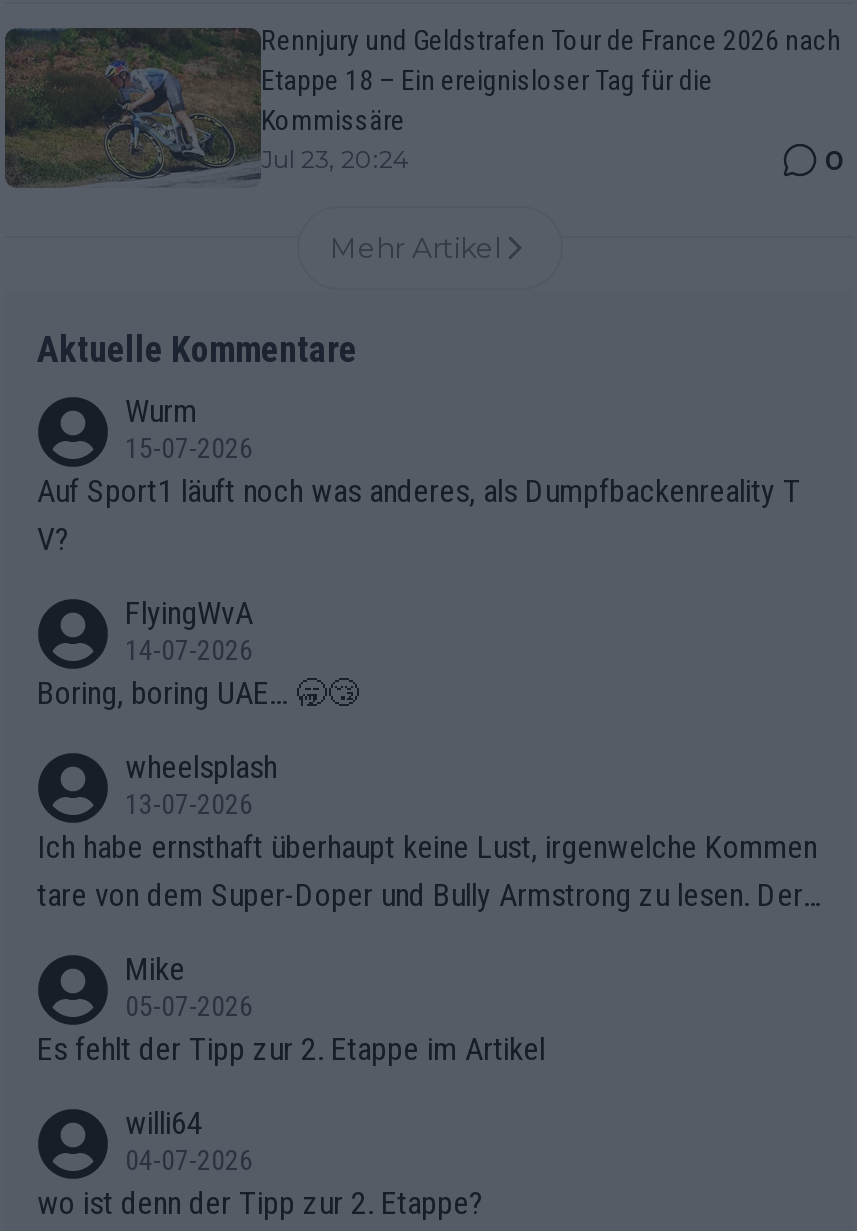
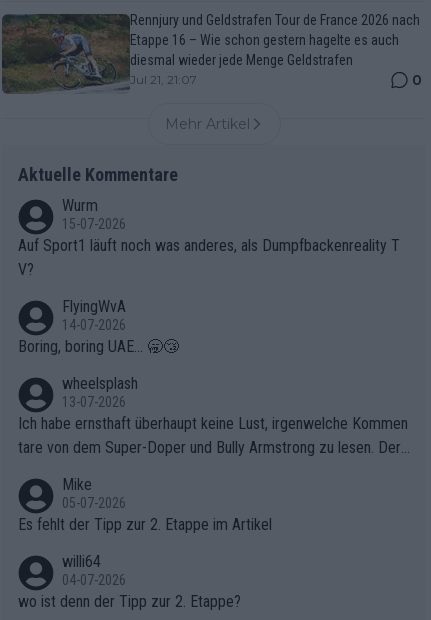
- Etappe 18 – Ein ereignisloser Tag für die
- Kommissäre
- Jul 23, 20:24
+ Etappe 16 – Wie schon gestern hagelte es auch
+ diesmal wieder jede Menge Geldstrafen
+ Jul 21, 21:07
